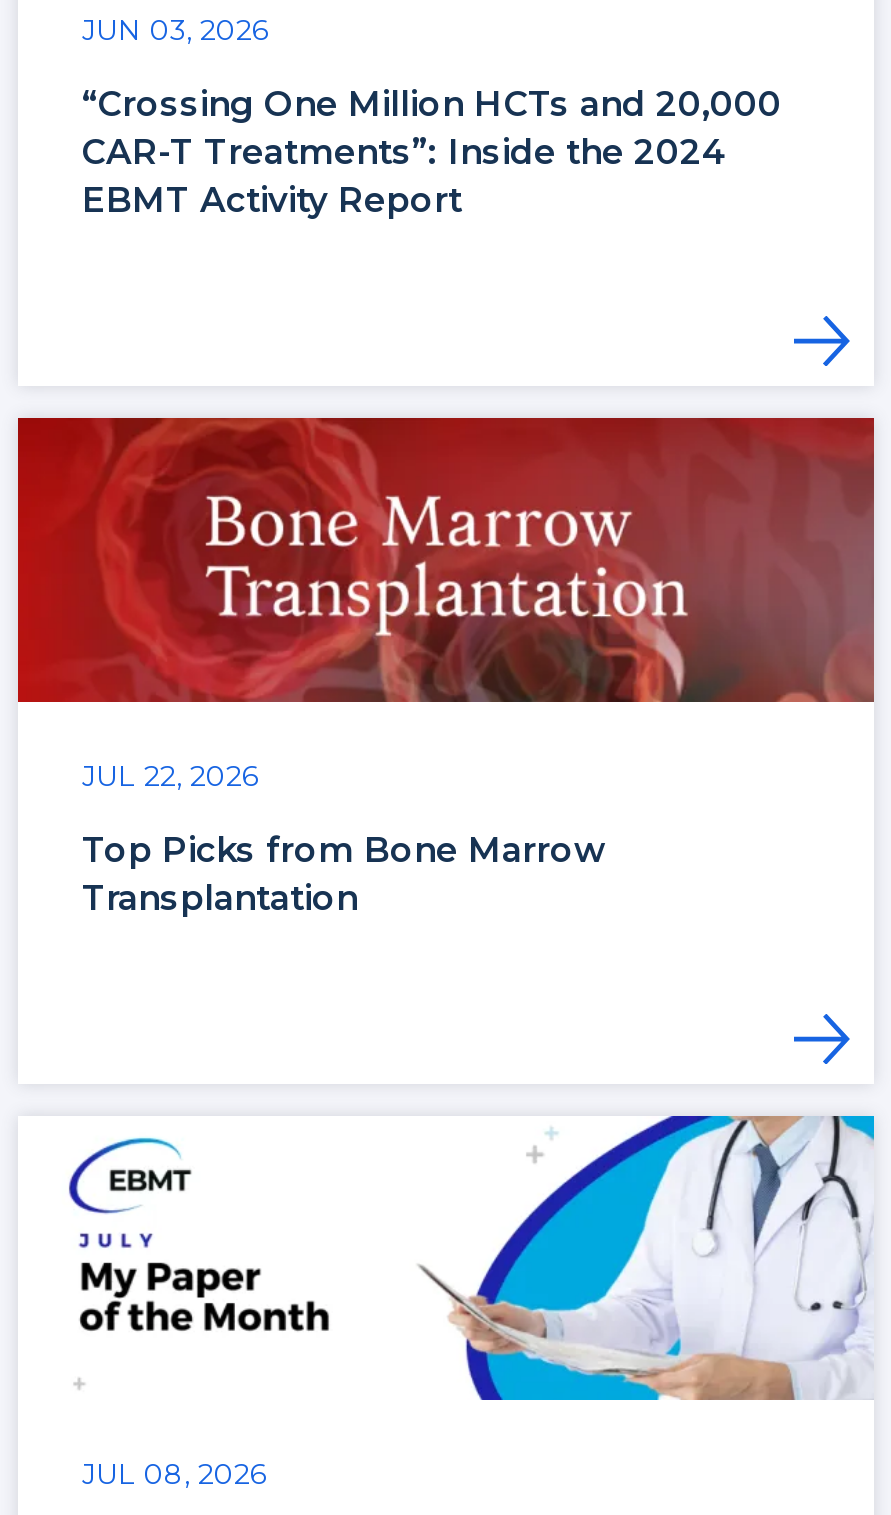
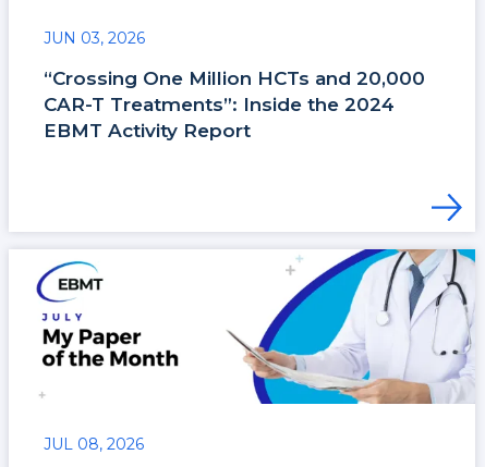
- [image]
- JUL 22, 2026
- Top Picks from Bone Marrow
- Transplantation
